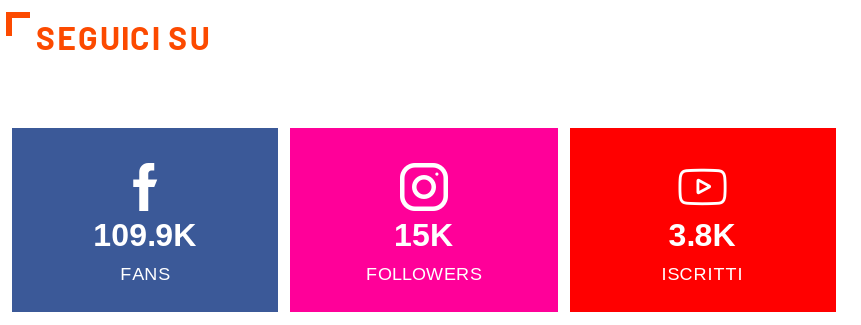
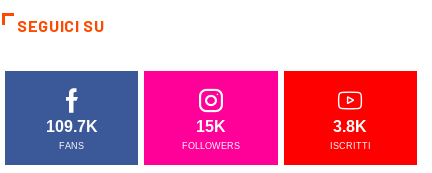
- 109.9K
+ 109.7K
